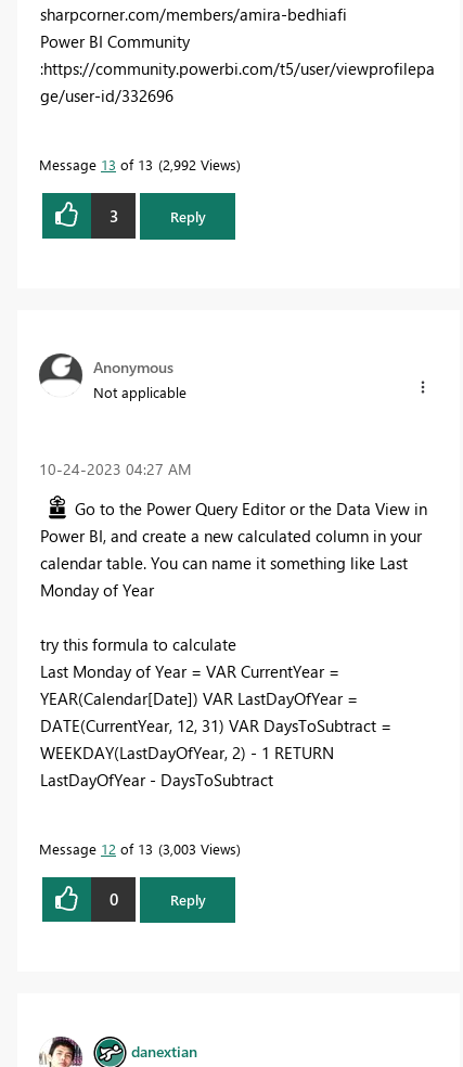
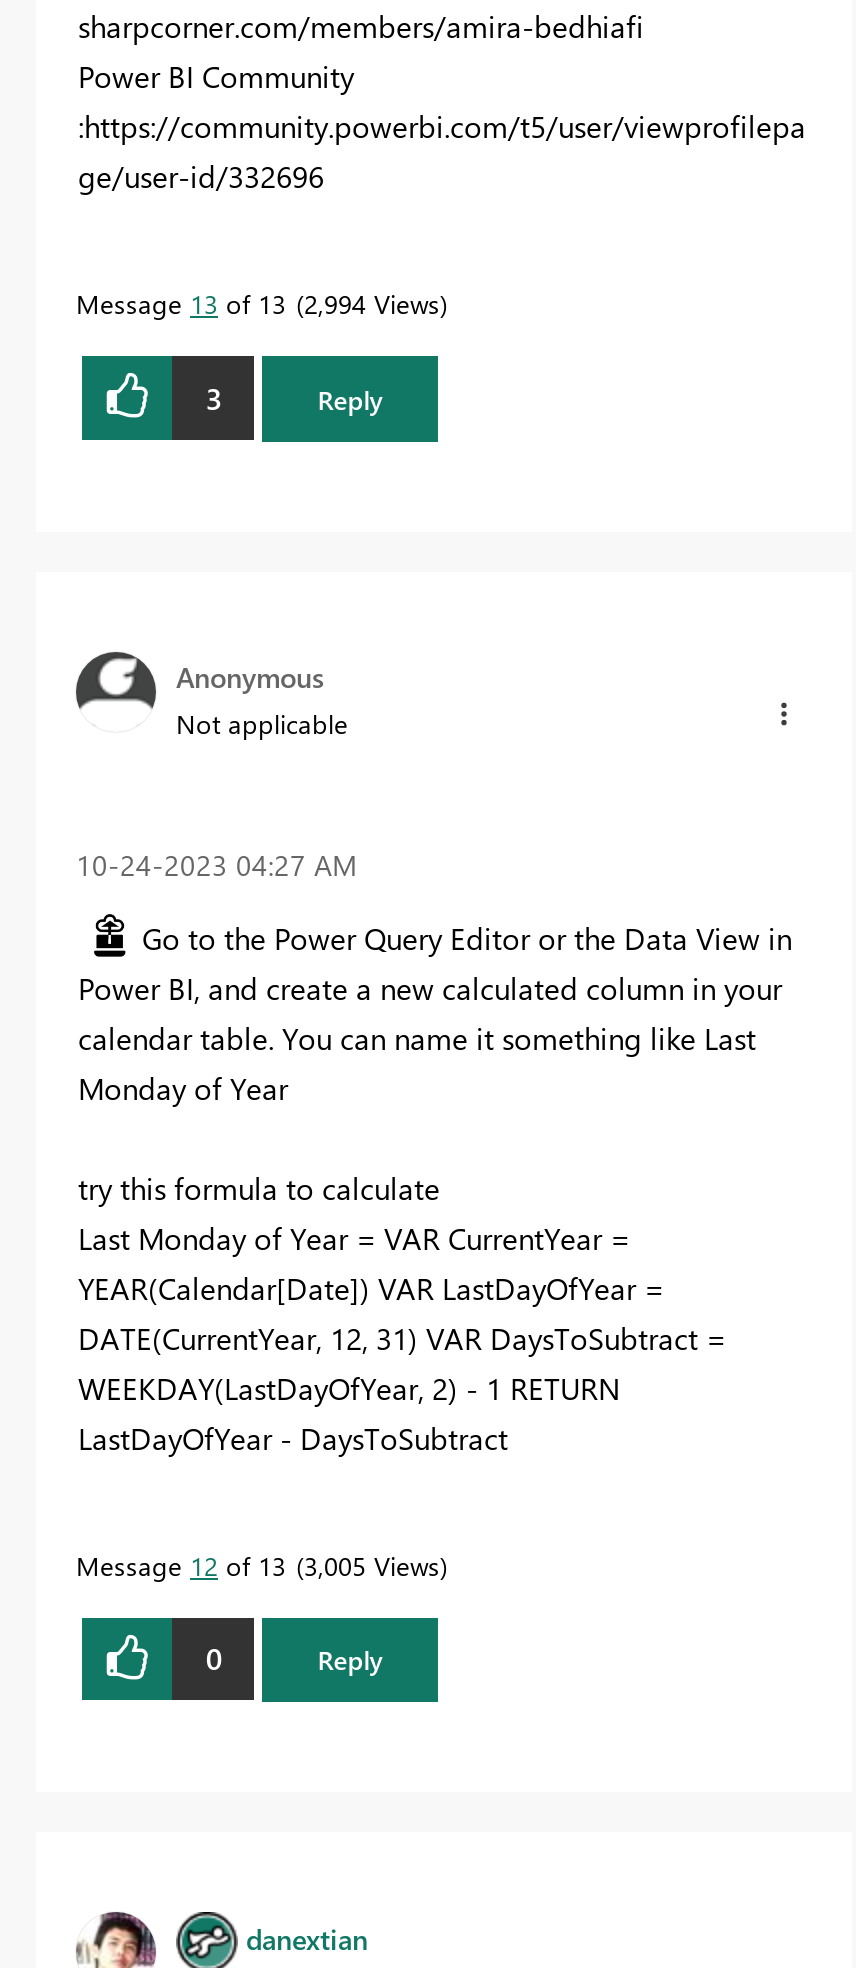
- Message 13 of 13 2,992 Views
+ Message 13 of 13 2,994 Views

- Message 12 of 13 3,003 Views
+ Message 12 of 13 3,005 Views
